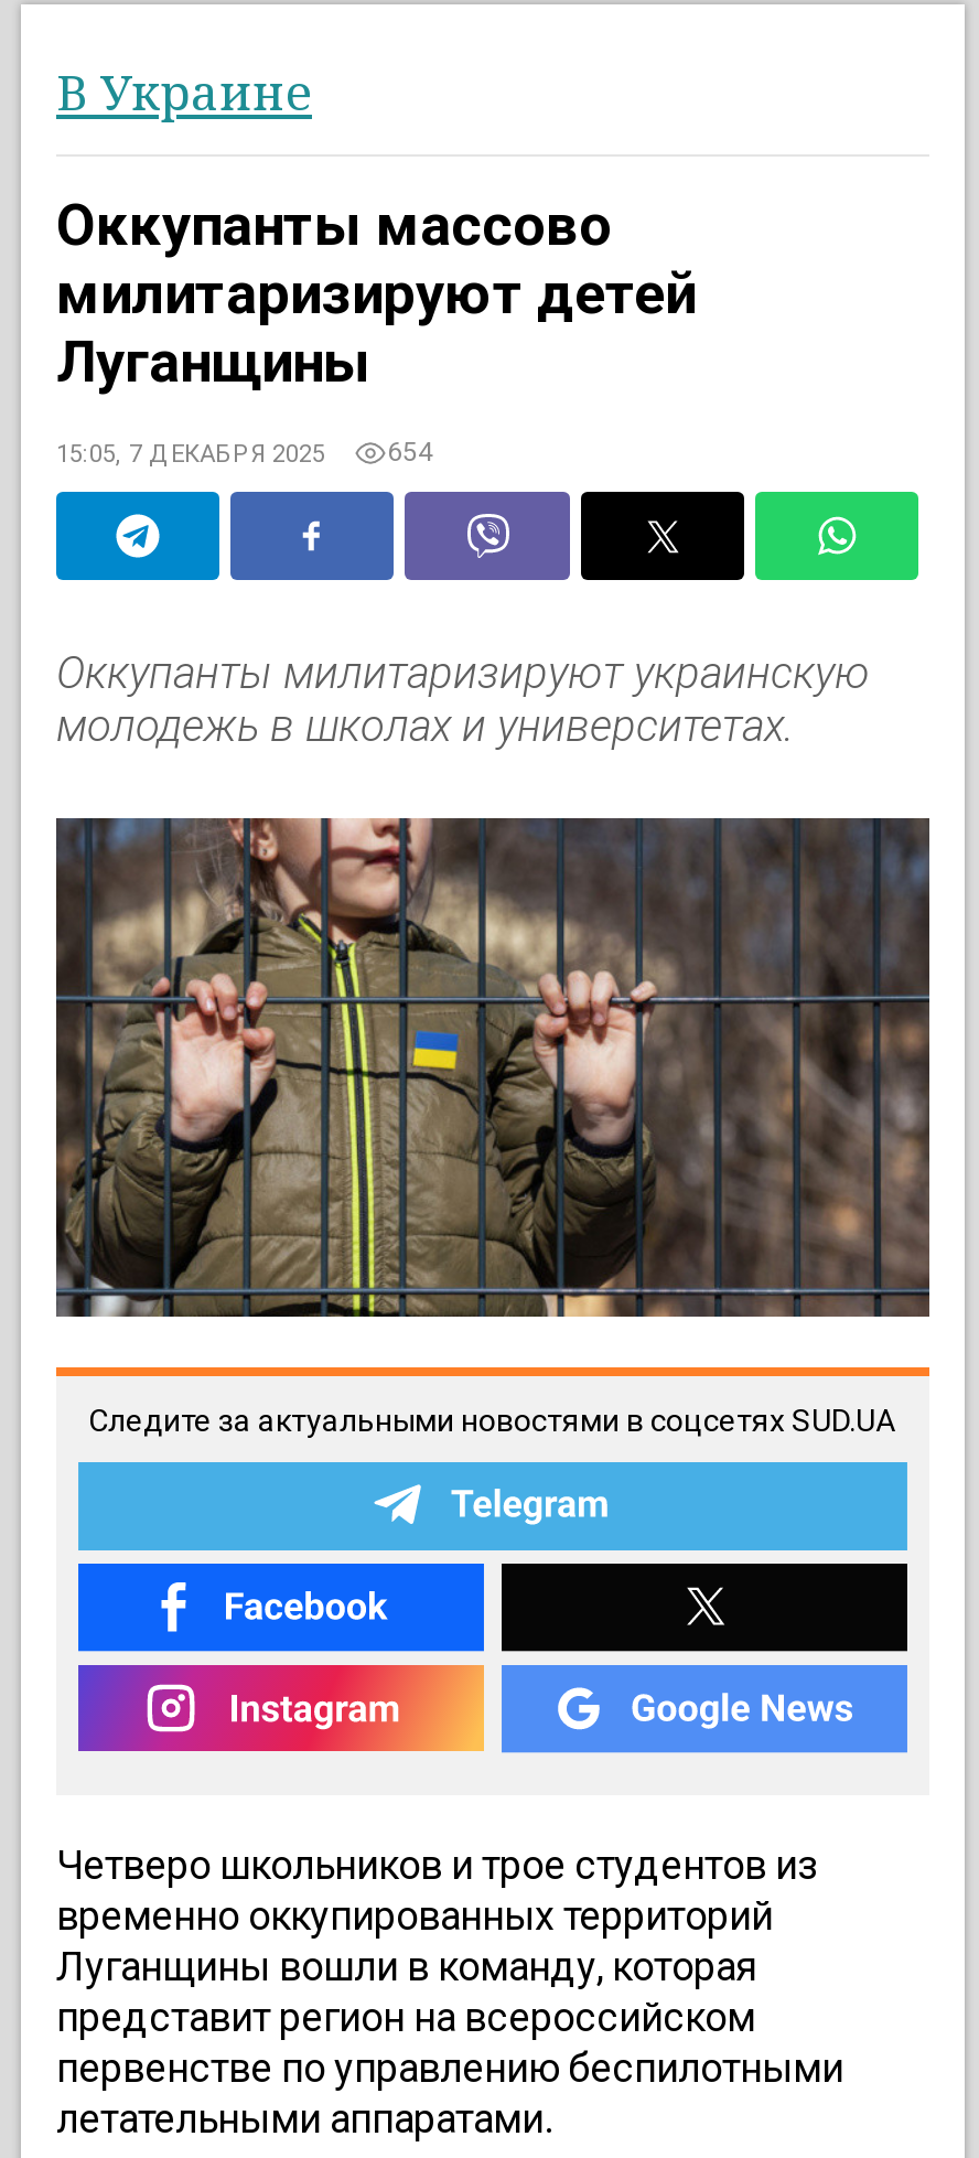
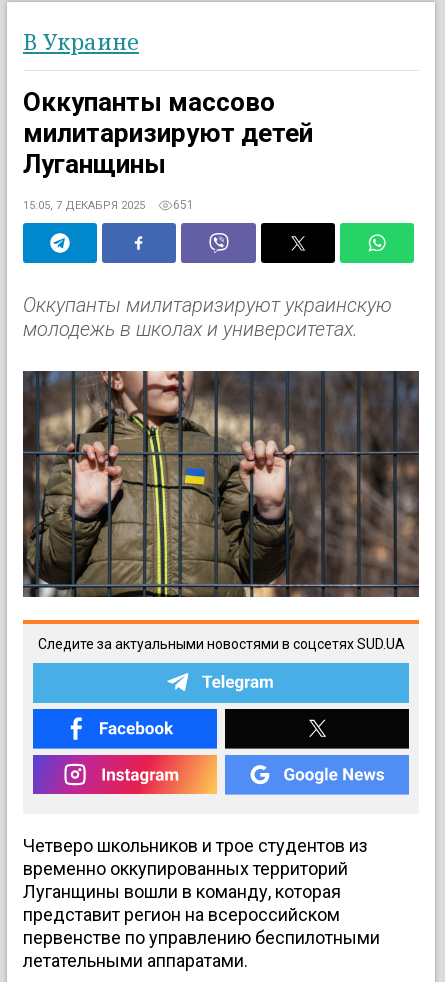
- 15:05, 7 ДЕКАБРЯ 2025 654
+ 15:05, 7 ДЕКАБРЯ 2025 651
